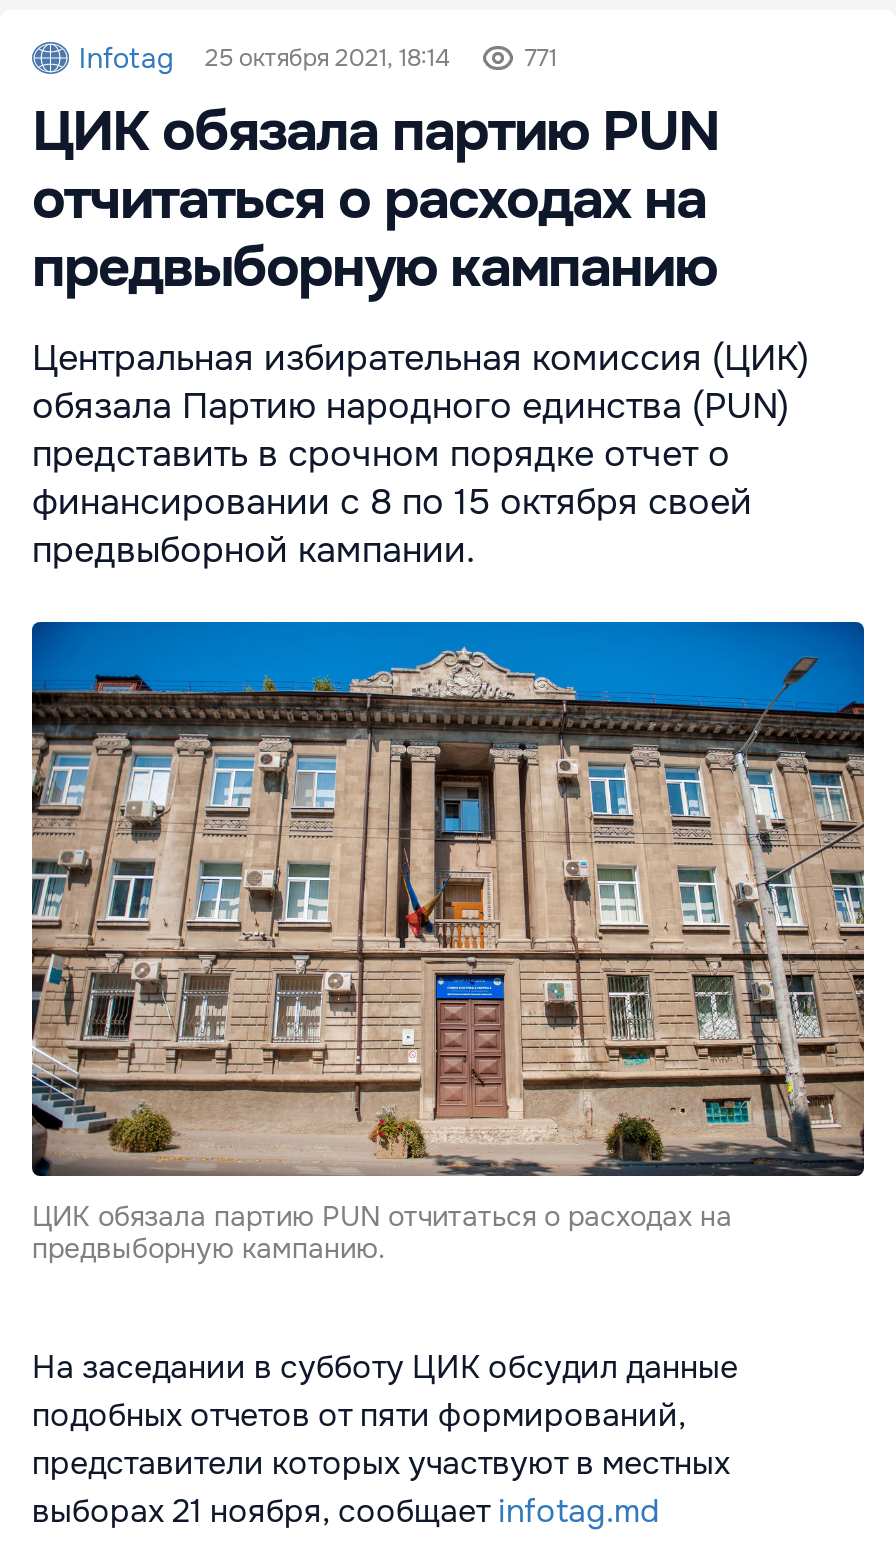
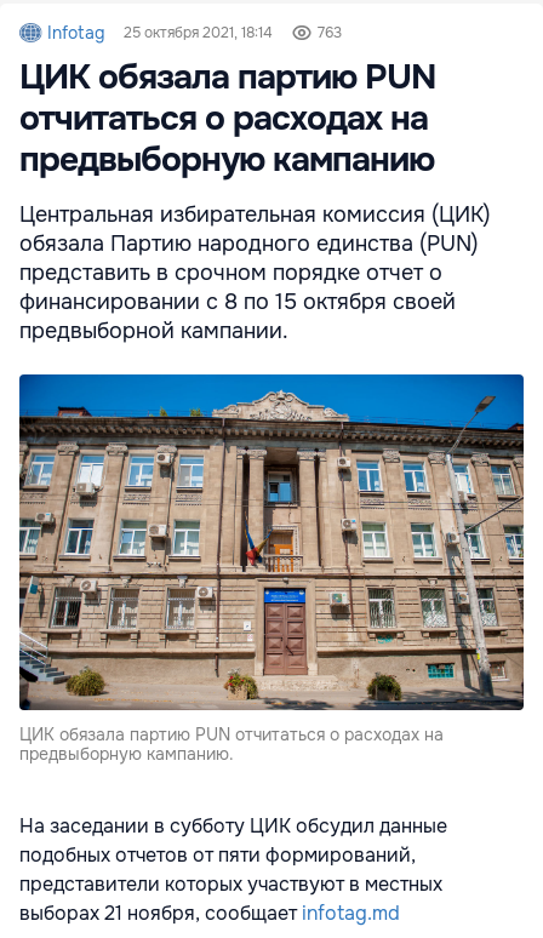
- 771
+ 763
